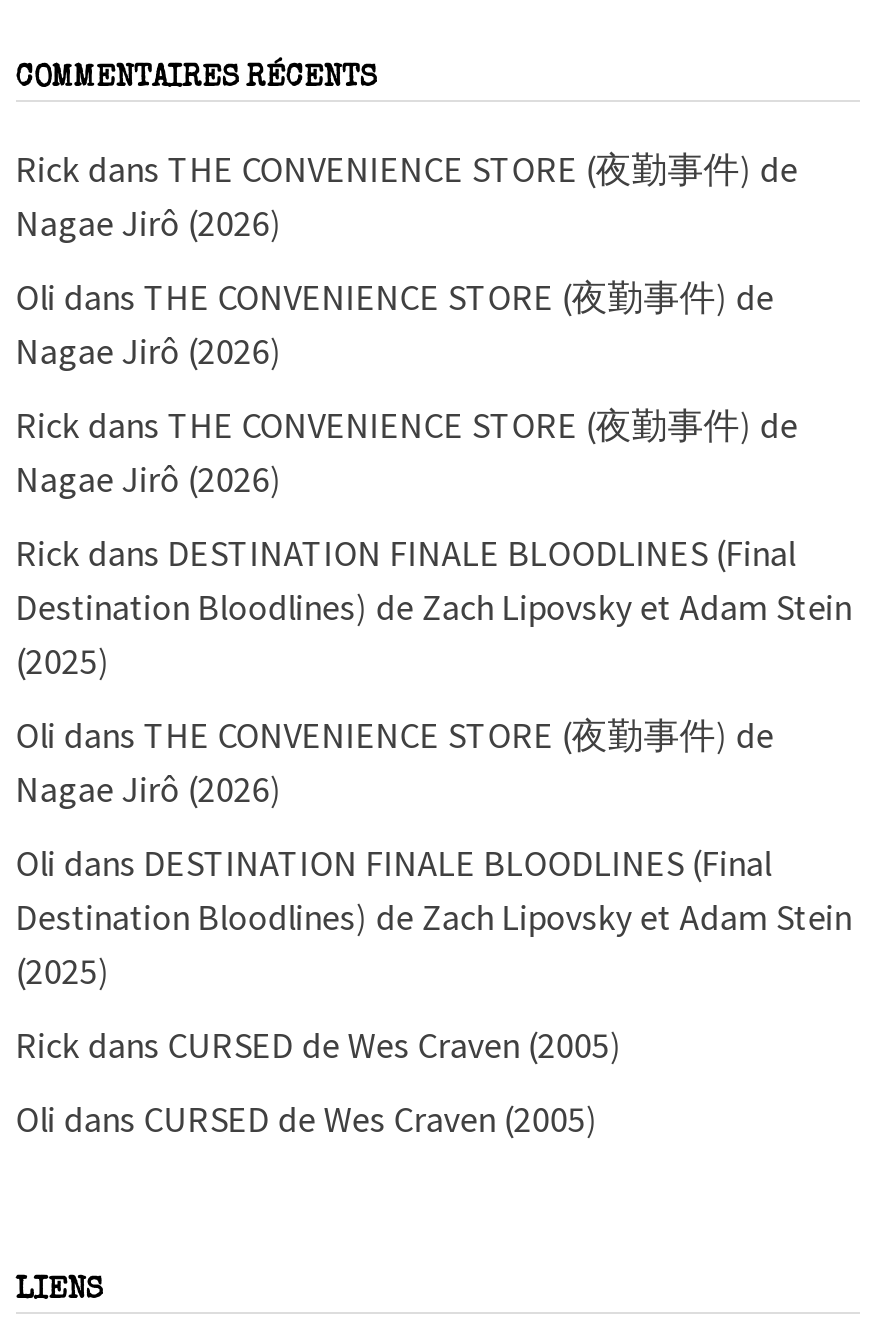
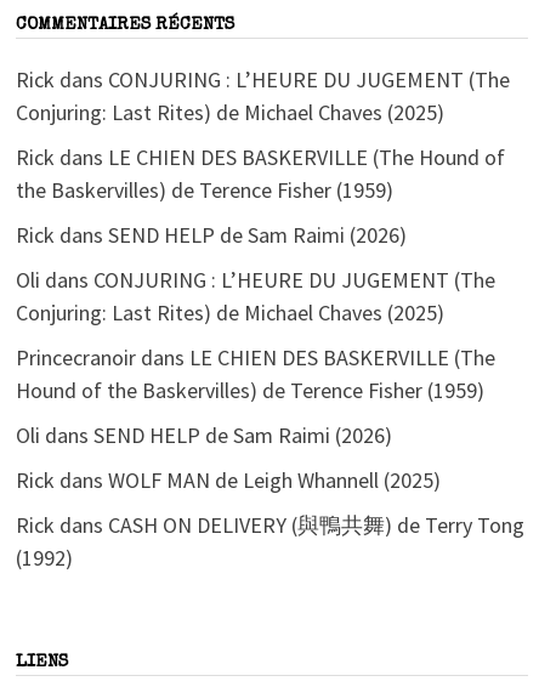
- Rick dans THE CONVENIENCE STORE (夜勤事件) de
- Nagae Jirô (2026)
+ Rick dans CONJURING : L’HEURE DU JUGEMENT (The
+ Conjuring: Last Rites) de Michael Chaves (2025)

- Oli dans THE CONVENIENCE STORE (夜勤事件) de
- Nagae Jirô (2026)
+ Rick dans LE CHIEN DES BASKERVILLE (The Hound of
+ the Baskervilles) de Terence Fisher (1959)

- Rick dans THE CONVENIENCE STORE (夜勤事件) de
- Nagae Jirô (2026)
+ Rick dans SEND HELP de Sam Raimi (2026)

- Rick dans DESTINATION FINALE BLOODLINES (Final
- Destination Bloodlines) de Zach Lipovsky et Adam Stein
- (2025)
+ Oli dans CONJURING : L’HEURE DU JUGEMENT (The
+ Conjuring: Last Rites) de Michael Chaves (2025)

- Oli dans THE CONVENIENCE STORE (夜勤事件) de
- Nagae Jirô (2026)
+ Princecranoir dans LE CHIEN DES BASKERVILLE (The
+ Hound of the Baskervilles) de Terence Fisher (1959)

- Oli dans DESTINATION FINALE BLOODLINES (Final
- Destination Bloodlines) de Zach Lipovsky et Adam Stein
- (2025)
+ Oli dans SEND HELP de Sam Raimi (2026)

- Rick dans CURSED de Wes Craven (2005)
+ Rick dans WOLF MAN de Leigh Whannell (2025)

- Oli dans CURSED de Wes Craven (2005)
+ Rick dans CASH ON DELIVERY (與鴨共舞) de Terry Tong
+ (1992)
